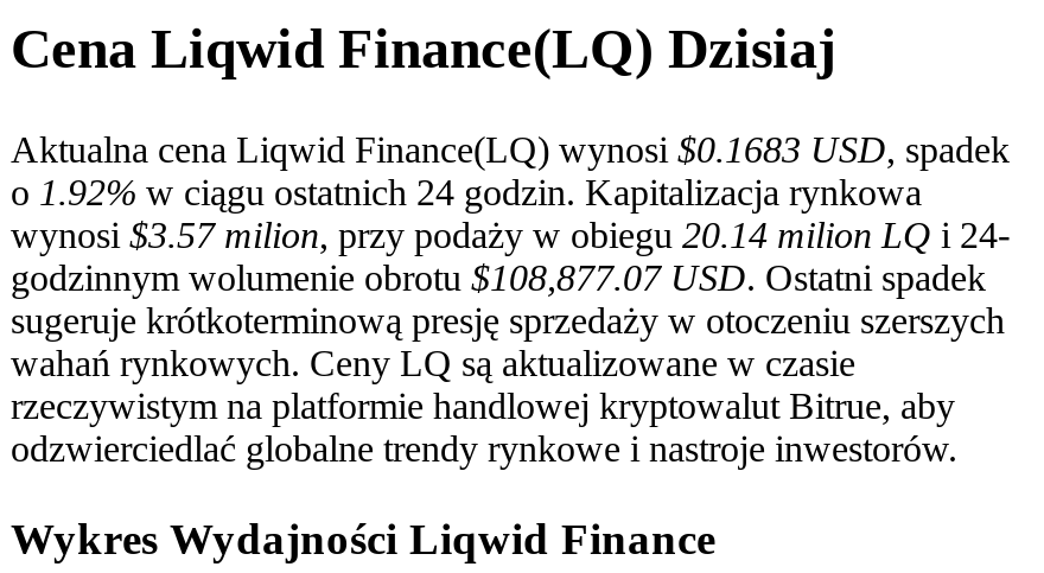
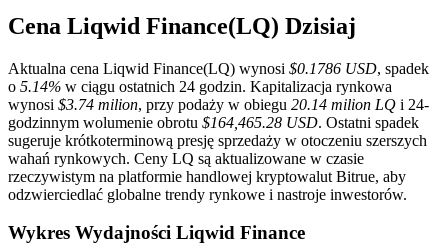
- Aktualna cena Liqwid Finance(LQ) wynosi $0.1683 USD, spadek
+ Aktualna cena Liqwid Finance(LQ) wynosi $0.1786 USD, spadek

- o 1.92% w ciągu ostatnich 24 godzin. Kapitalizacja rynkowa
+ o 5.14% w ciągu ostatnich 24 godzin. Kapitalizacja rynkowa

- wynosi $3.57 milion, przy podaży w obiegu 20.14 milion LQ i 24-
+ wynosi $3.74 milion, przy podaży w obiegu 20.14 milion LQ i 24-

- godzinnym wolumenie obrotu $108,877.07 USD. Ostatni spadek
+ godzinnym wolumenie obrotu $164,465.28 USD. Ostatni spadek
